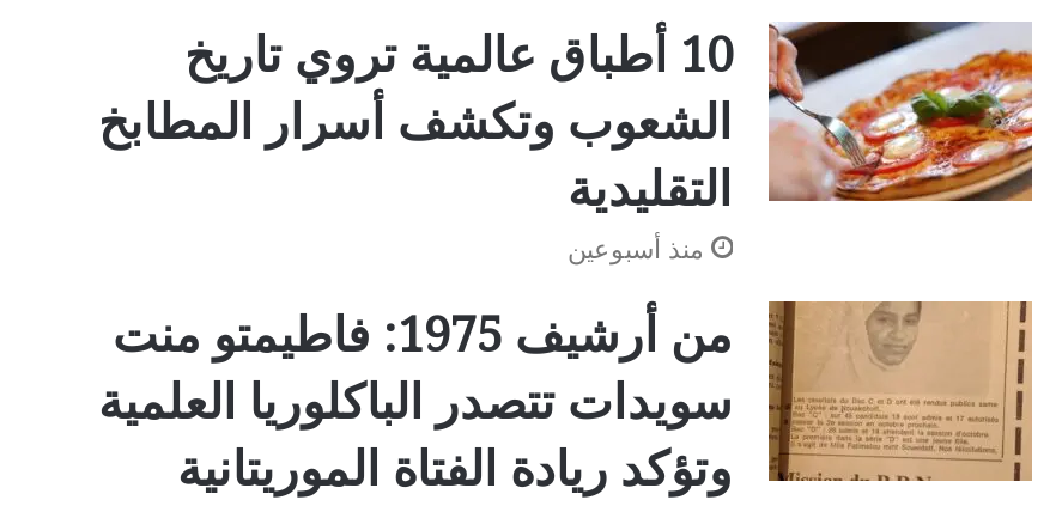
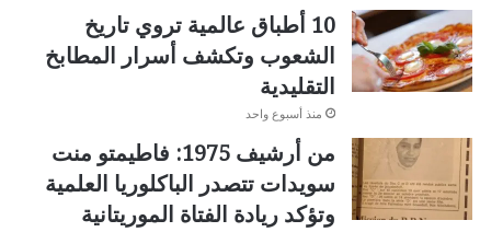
- منذ أسبوعين
+ منذ أسبوع واحد
